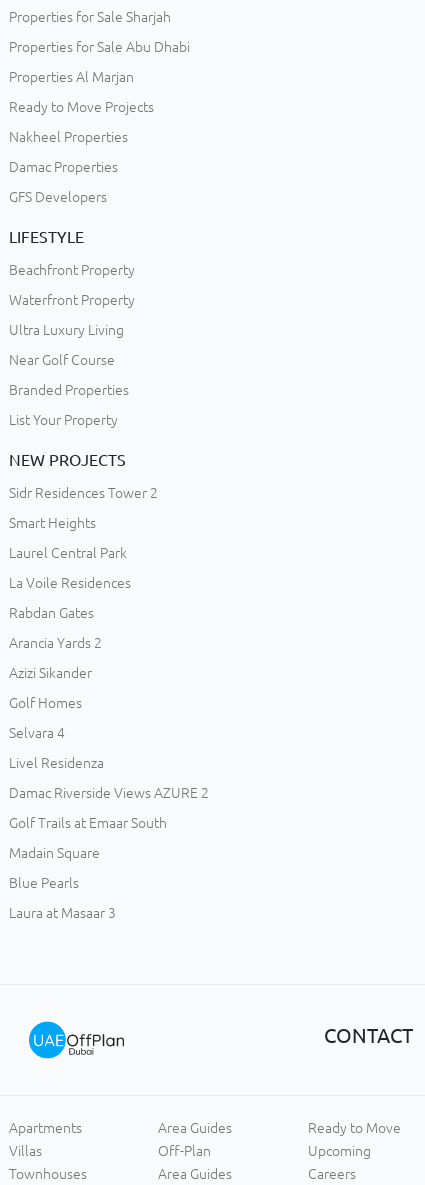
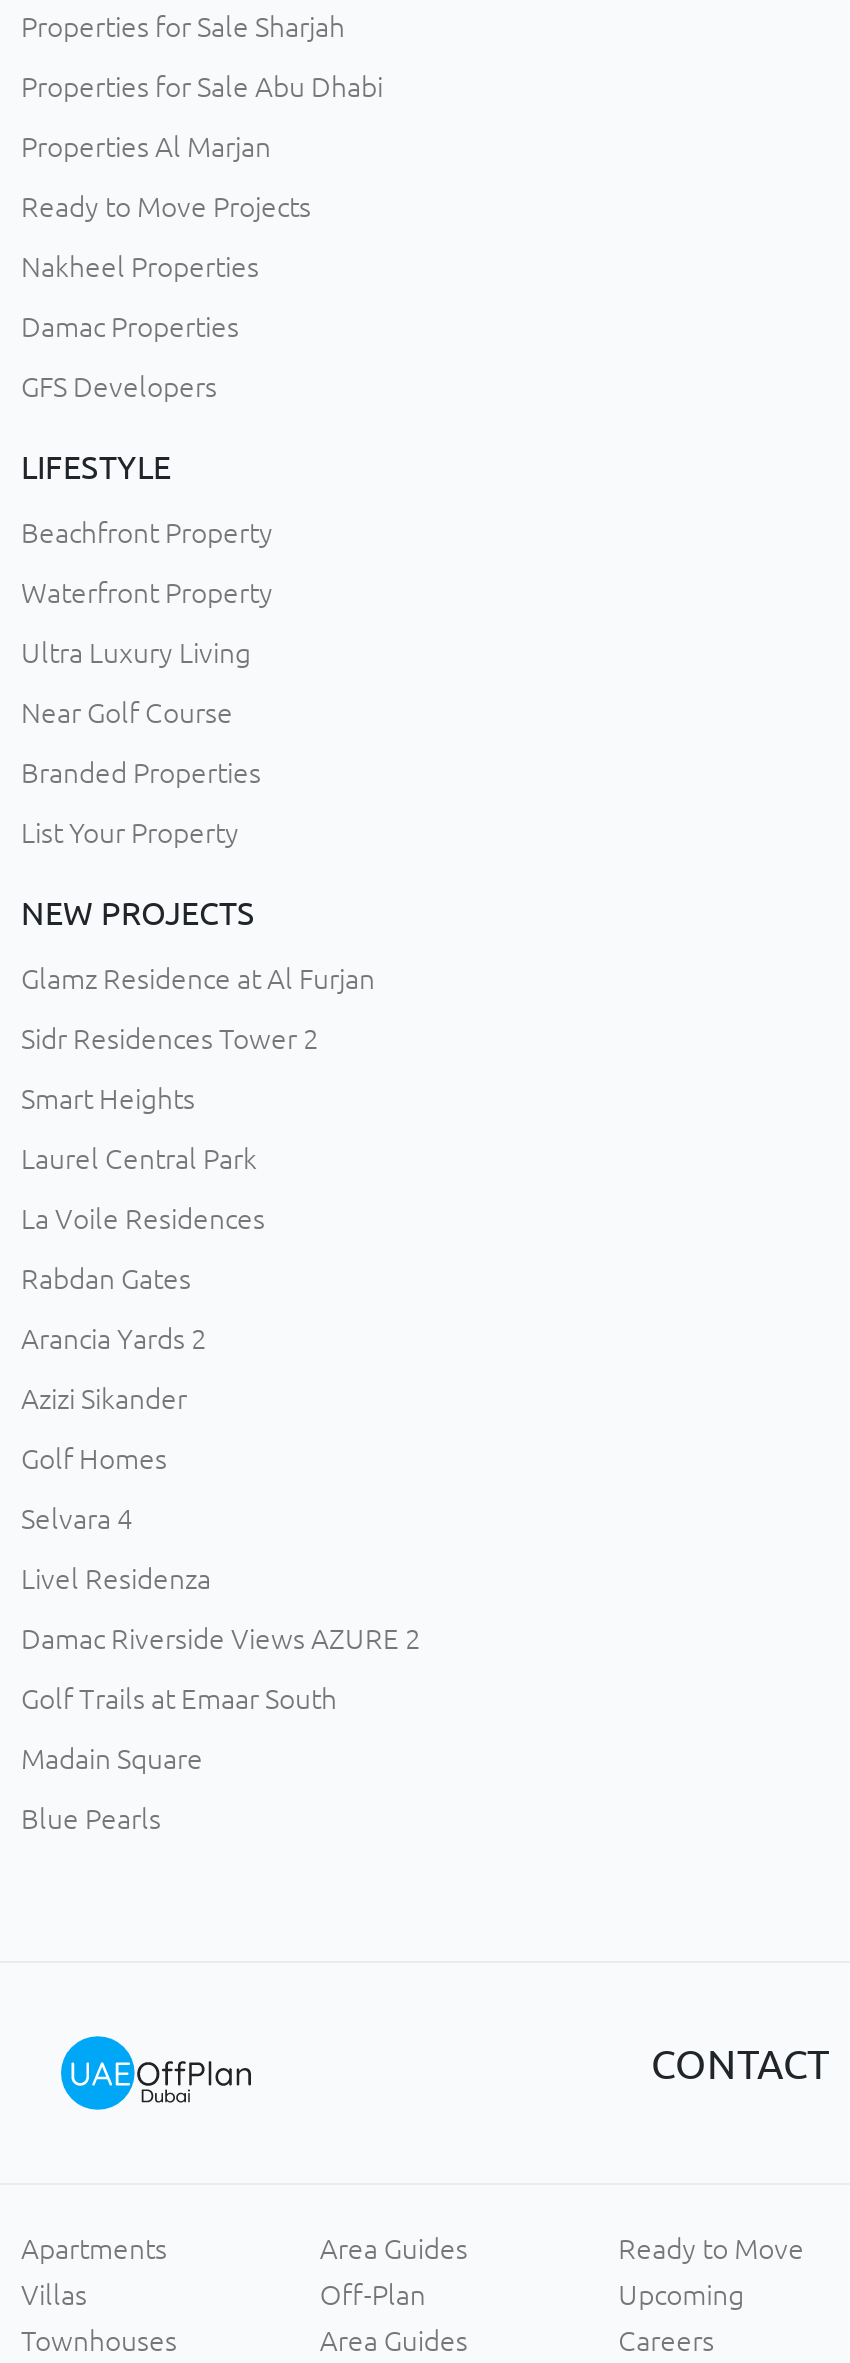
+ Glamz Residence at Al Furjan

moved down: Sidr Residences Tower 2 | Smart Heights | Laurel Central Park | ... | Madain Square | Blue Pearls

- Laura at Masaar 3
